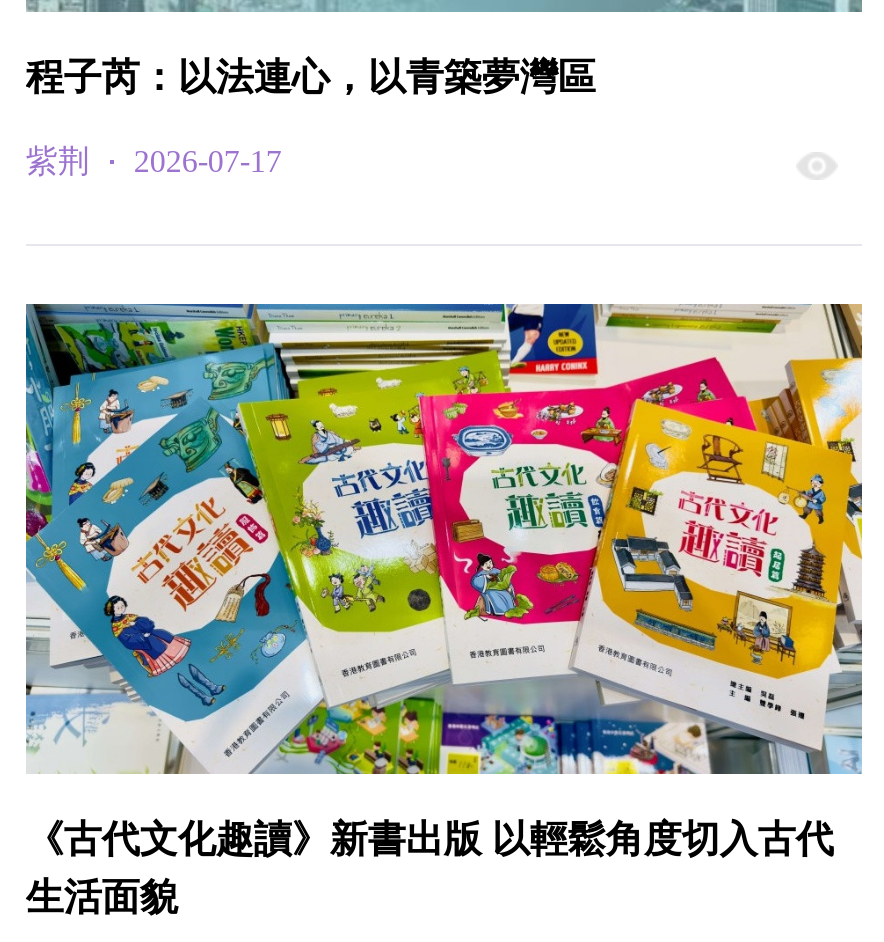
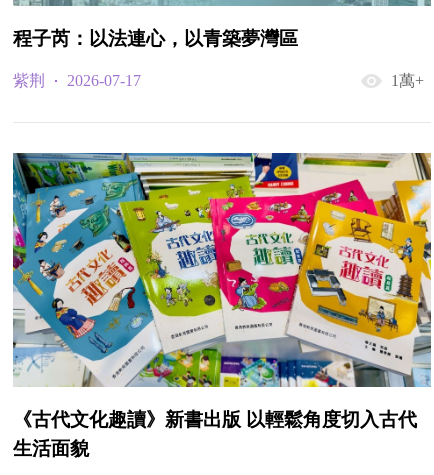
+ 1萬+
